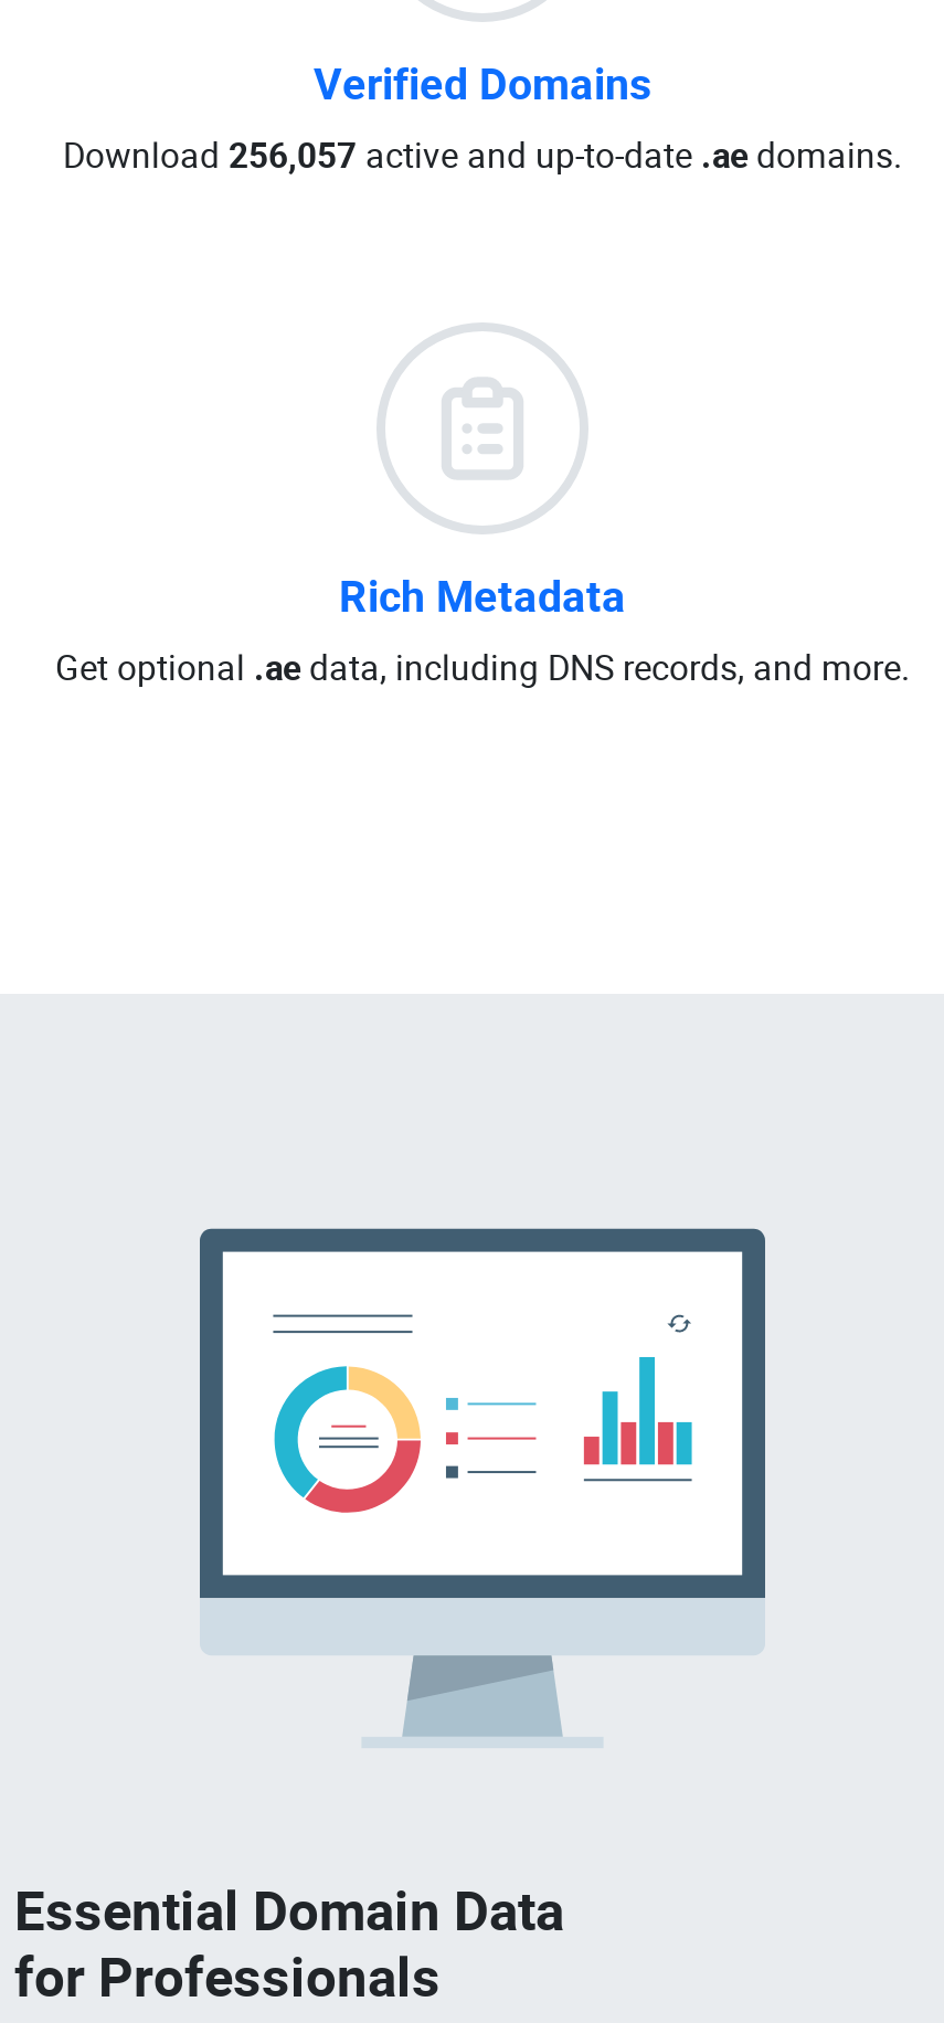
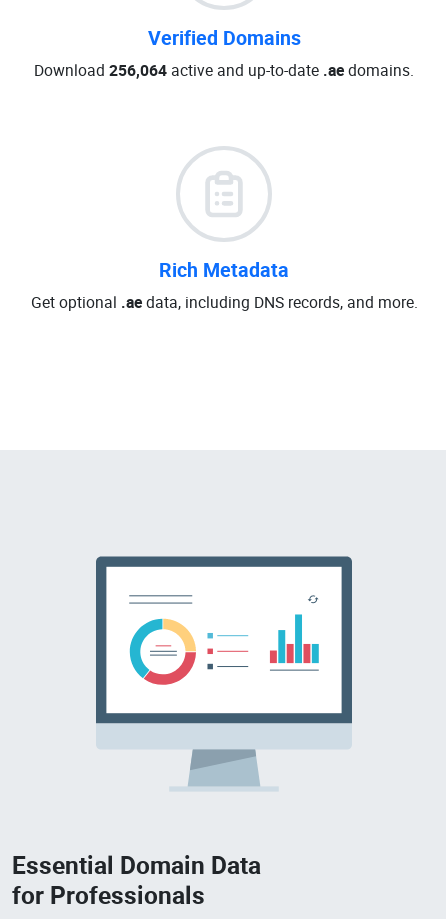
- Download 256,057 active and up-to-date.ae domains.
+ Download 256,064 active and up-to-date.ae domains.
